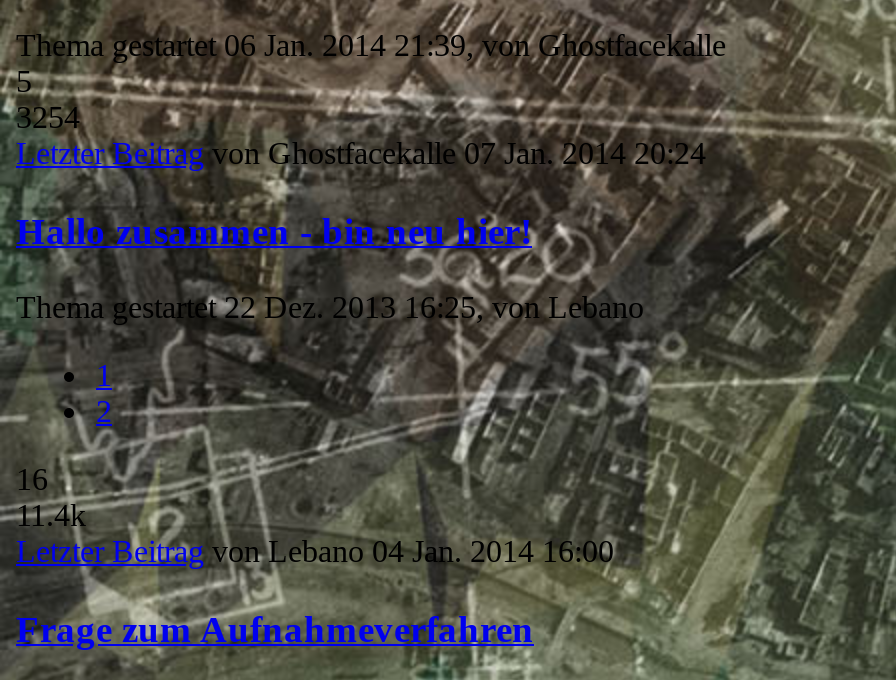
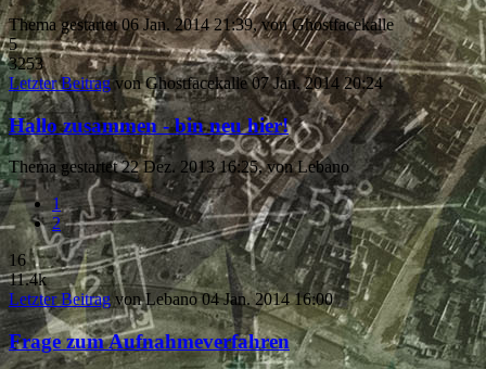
- 3254
+ 3253
